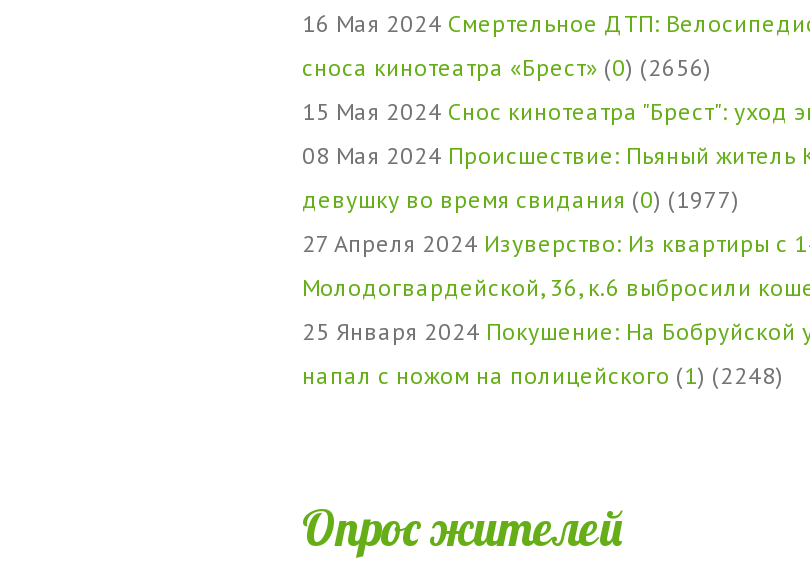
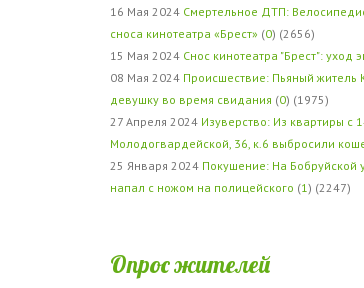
- девушку во время свидания (0) (1977)
+ девушку во время свидания (0) (1975)

- напал с ножом на полицейского (1) (2248)
+ напал с ножом на полицейского (1) (2247)
